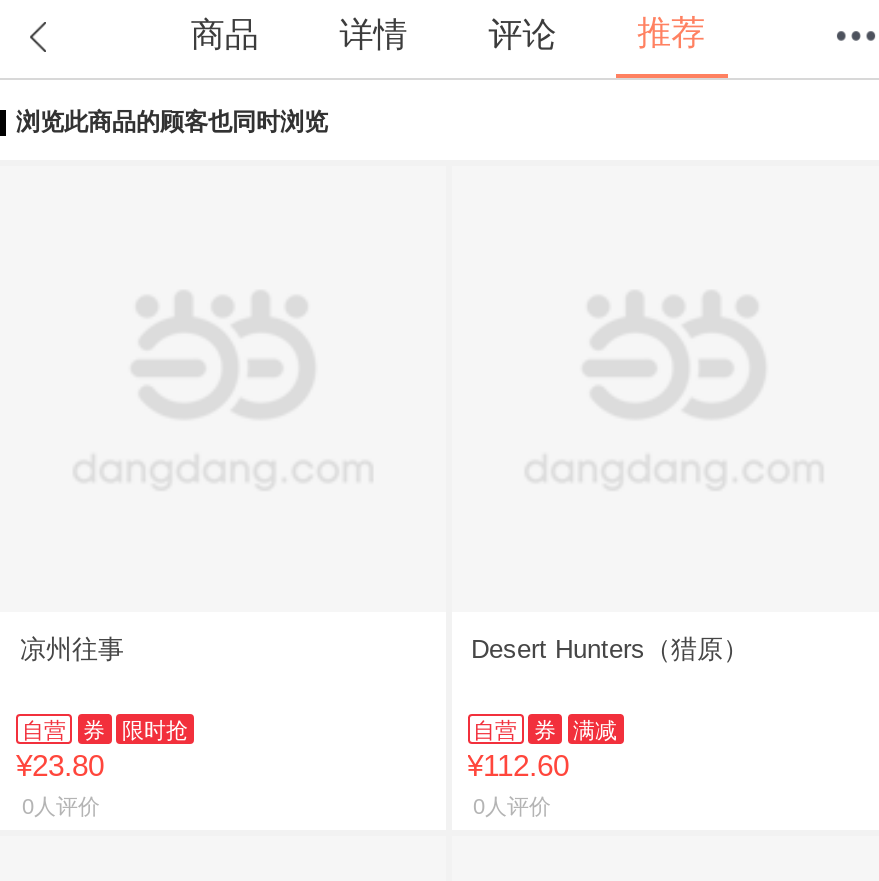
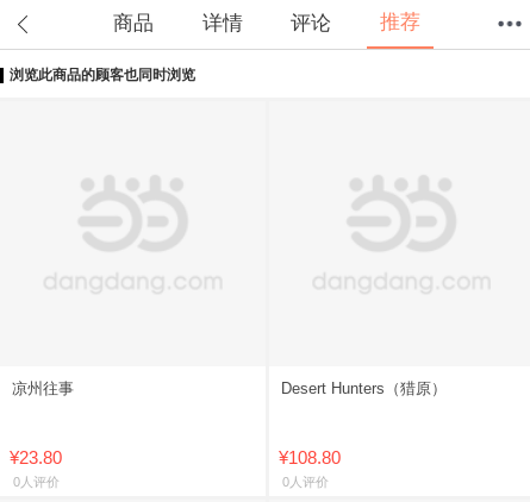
- 自营
- 券
- 限时抢

- 自营
- 券
- 满减
- ¥112.60
+ ¥108.80
